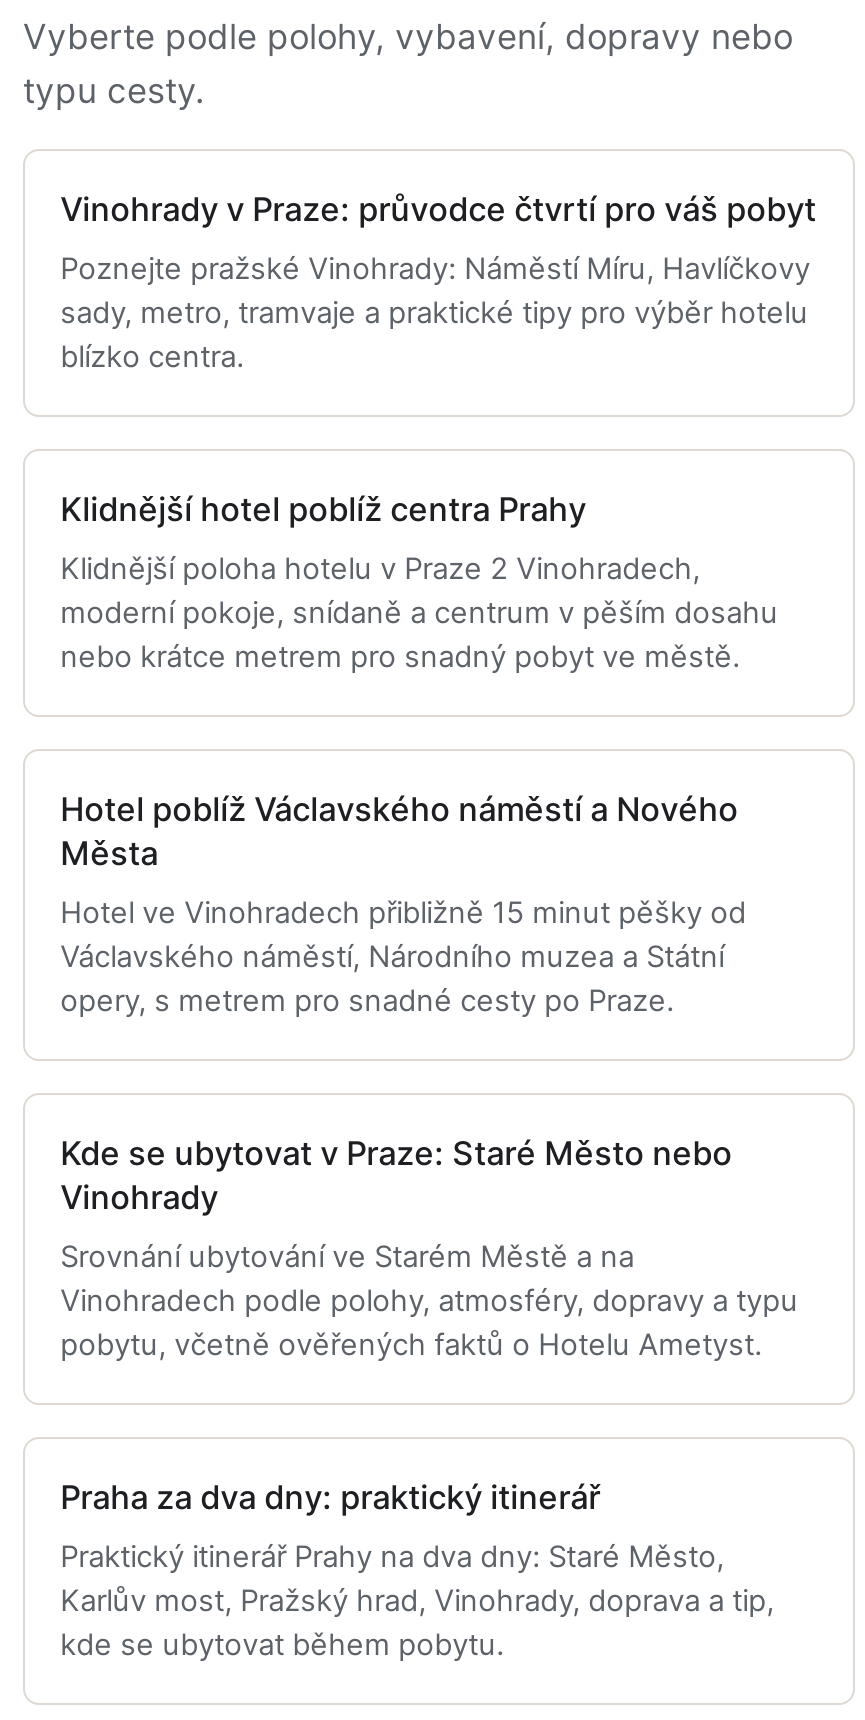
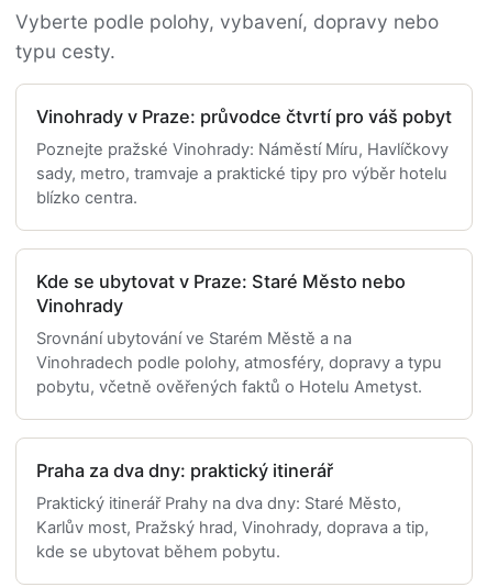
- Klidnější hotel poblíž centra Prahy
- Klidnější poloha hotelu v Praze 2 Vinohradech,
- moderní pokoje, snídaně a centrum v pěším dosahu
- nebo krátce metrem pro snadný pobyt ve městě.

- Hotel poblíž Václavského náměstí a Nového
- Města
- Hotel ve Vinohradech přibližně 15 minut pěšky od
- Václavského náměstí, Národního muzea a Státní
- opery, s metrem pro snadné cesty po Praze.
